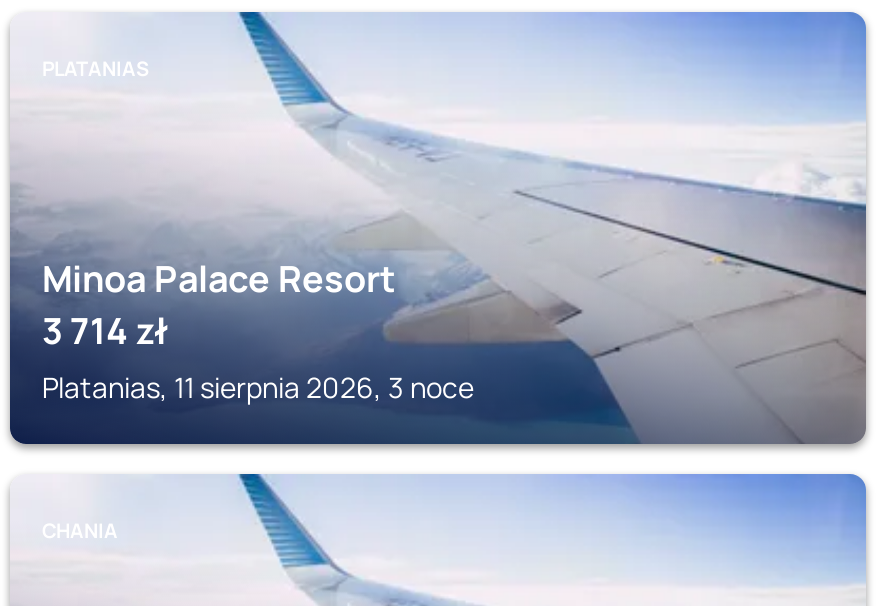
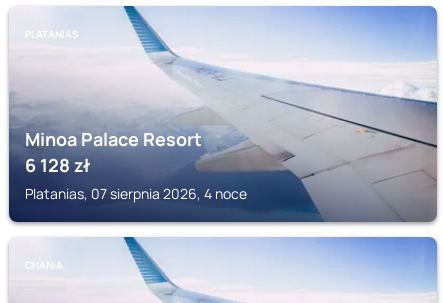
- 3 714 zł
+ 6 128 zł

- Platanias, 11 sierpnia 2026, 3 noce
+ Platanias, 07 sierpnia 2026, 4 noce
